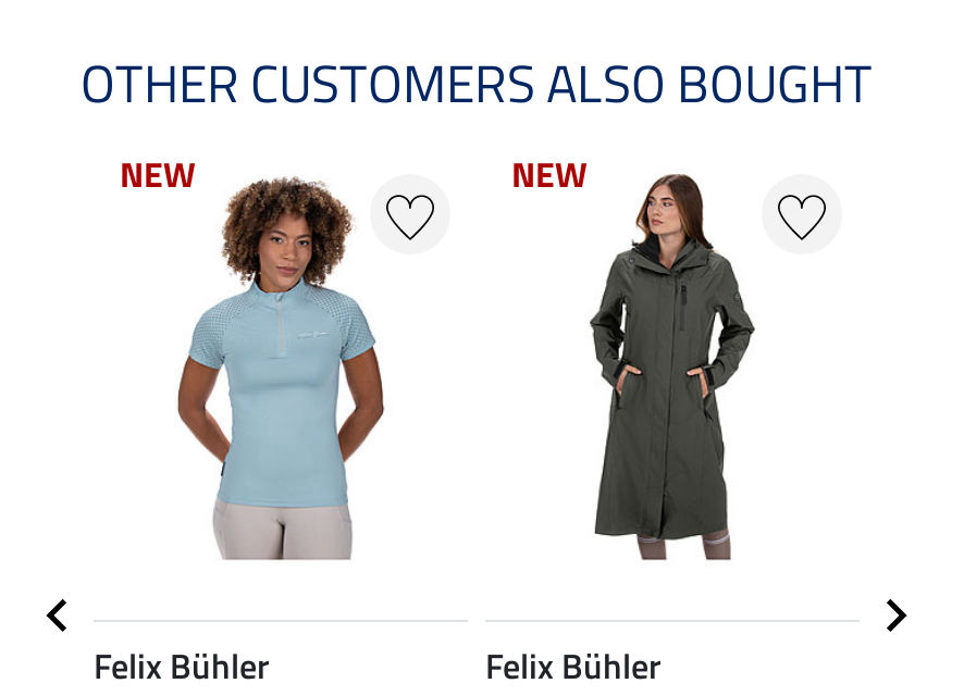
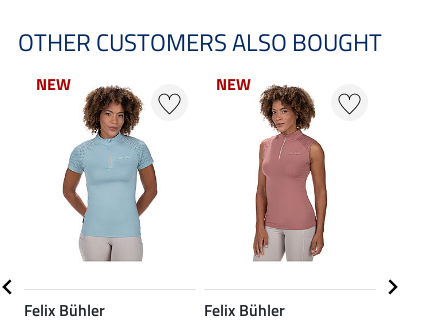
- [image]
+ [image]
